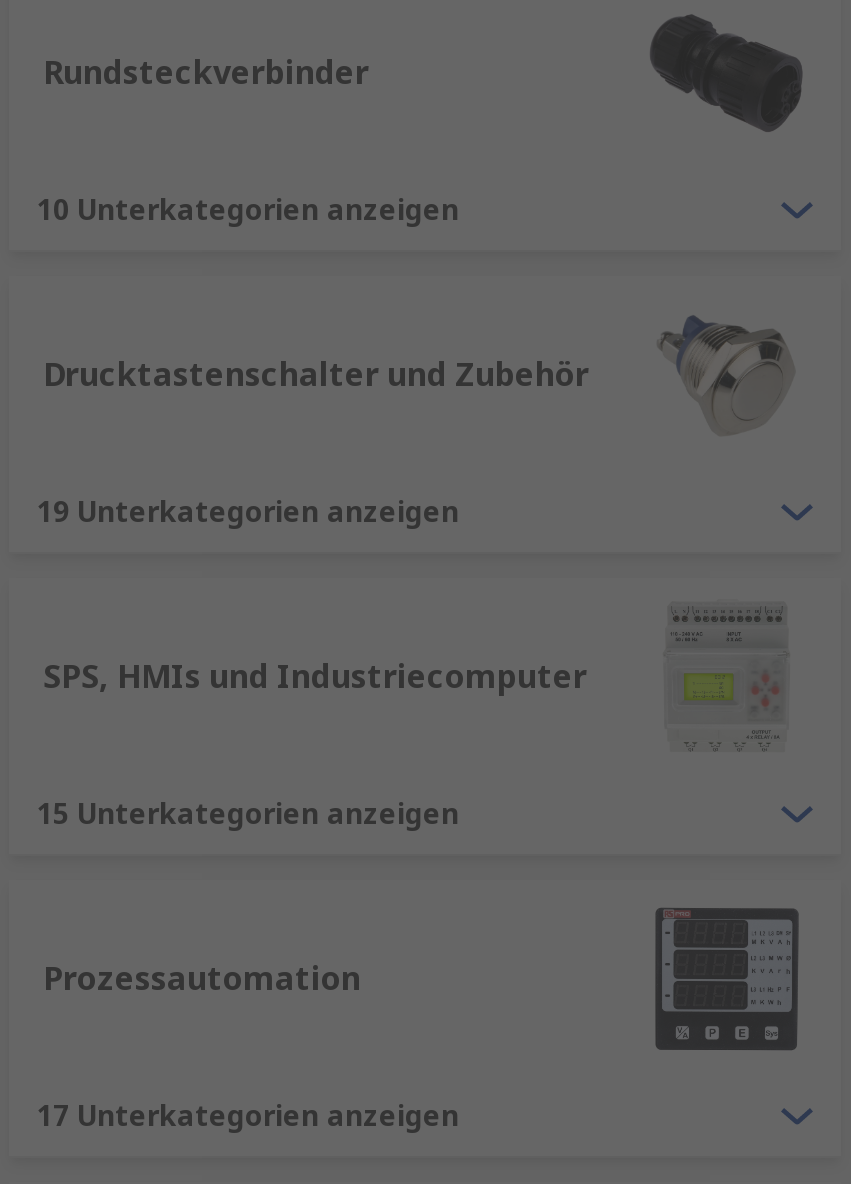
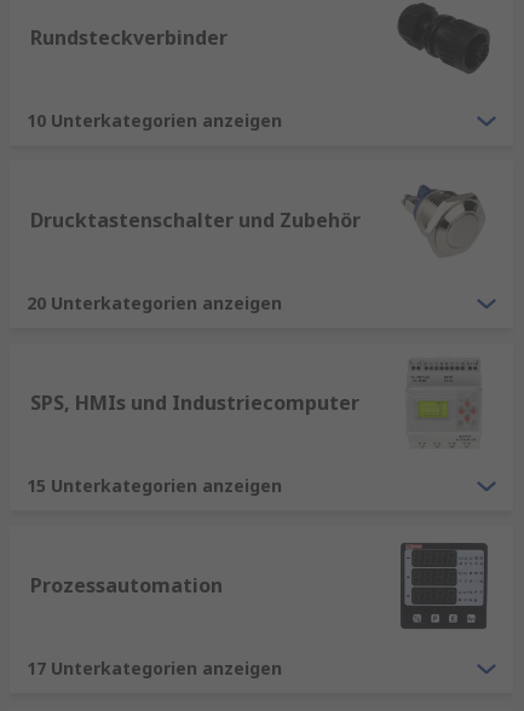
- 19 Unterkategorien anzeigen
+ 20 Unterkategorien anzeigen
